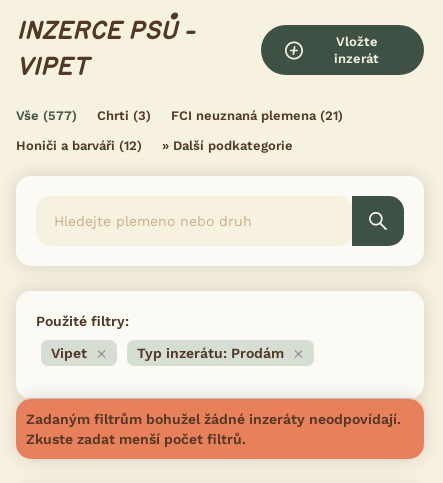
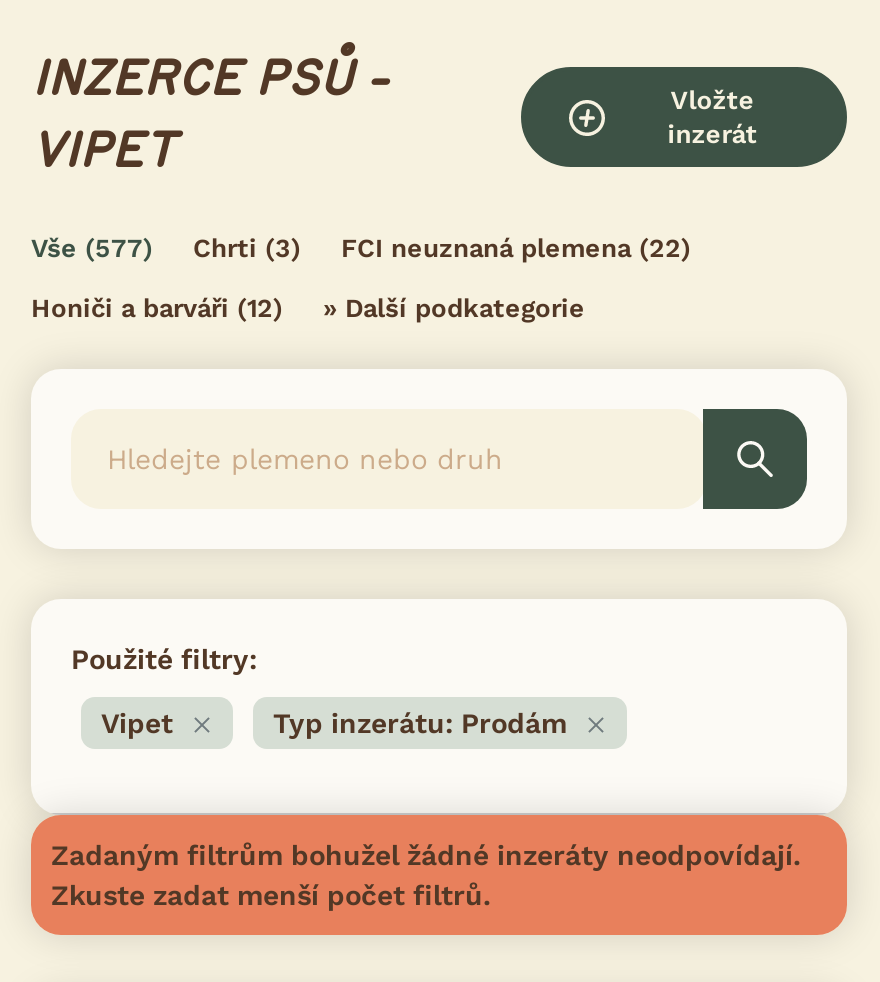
- FCI neuznaná plemena (21)
+ FCI neuznaná plemena (22)
